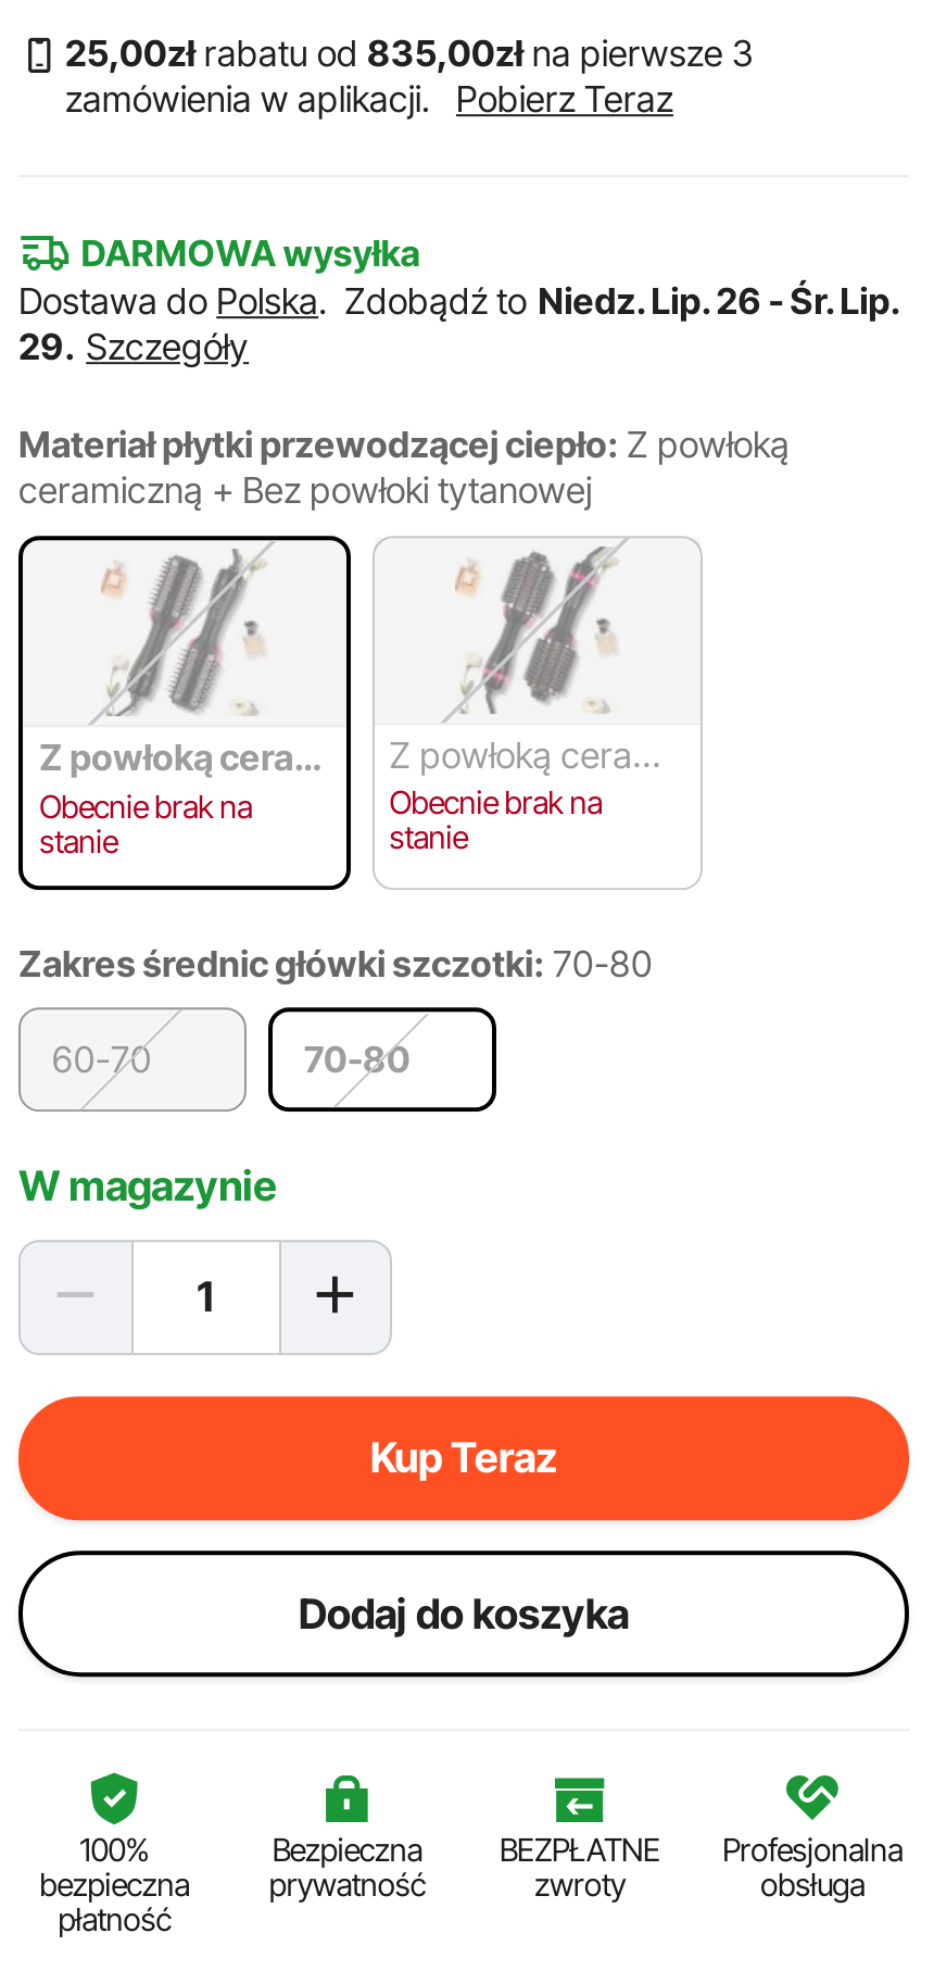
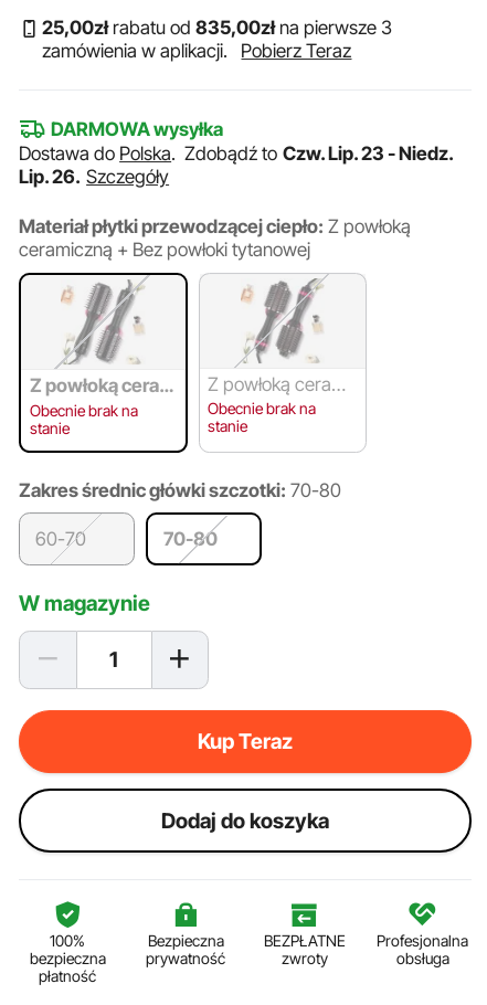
- Dostawa do Polska. Zdobądź to Niedz. Lip. 26 - Śr. Lip.
- 29. Szczegóły
+ Dostawa do Polska. Zdobądź to Czw. Lip. 23 - Niedz.
+ Lip. 26. Szczegóły
